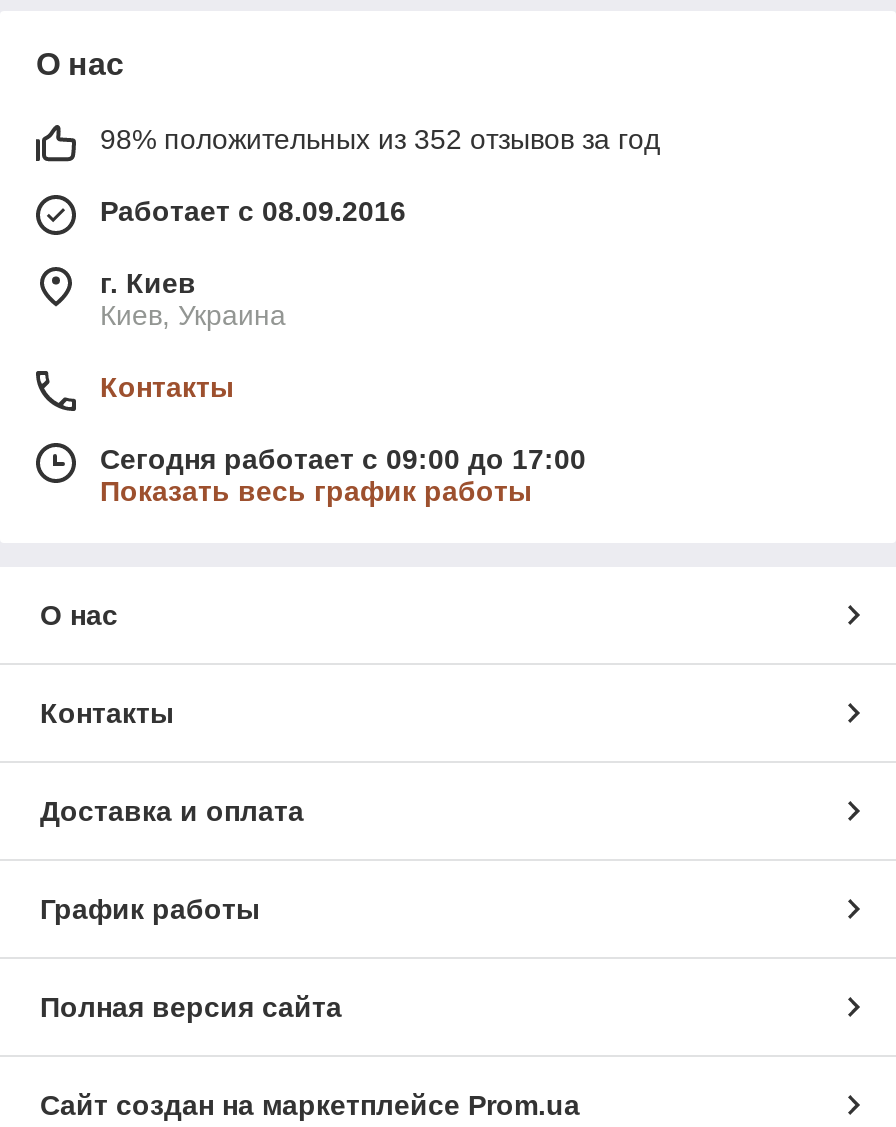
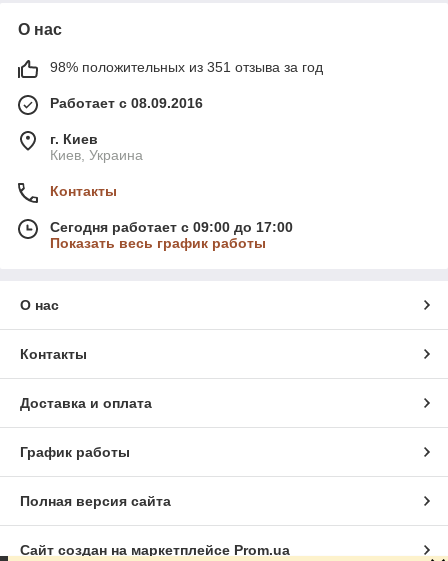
- 98% положительных из 352 отзывов за год
+ 98% положительных из 351 отзыва за год
